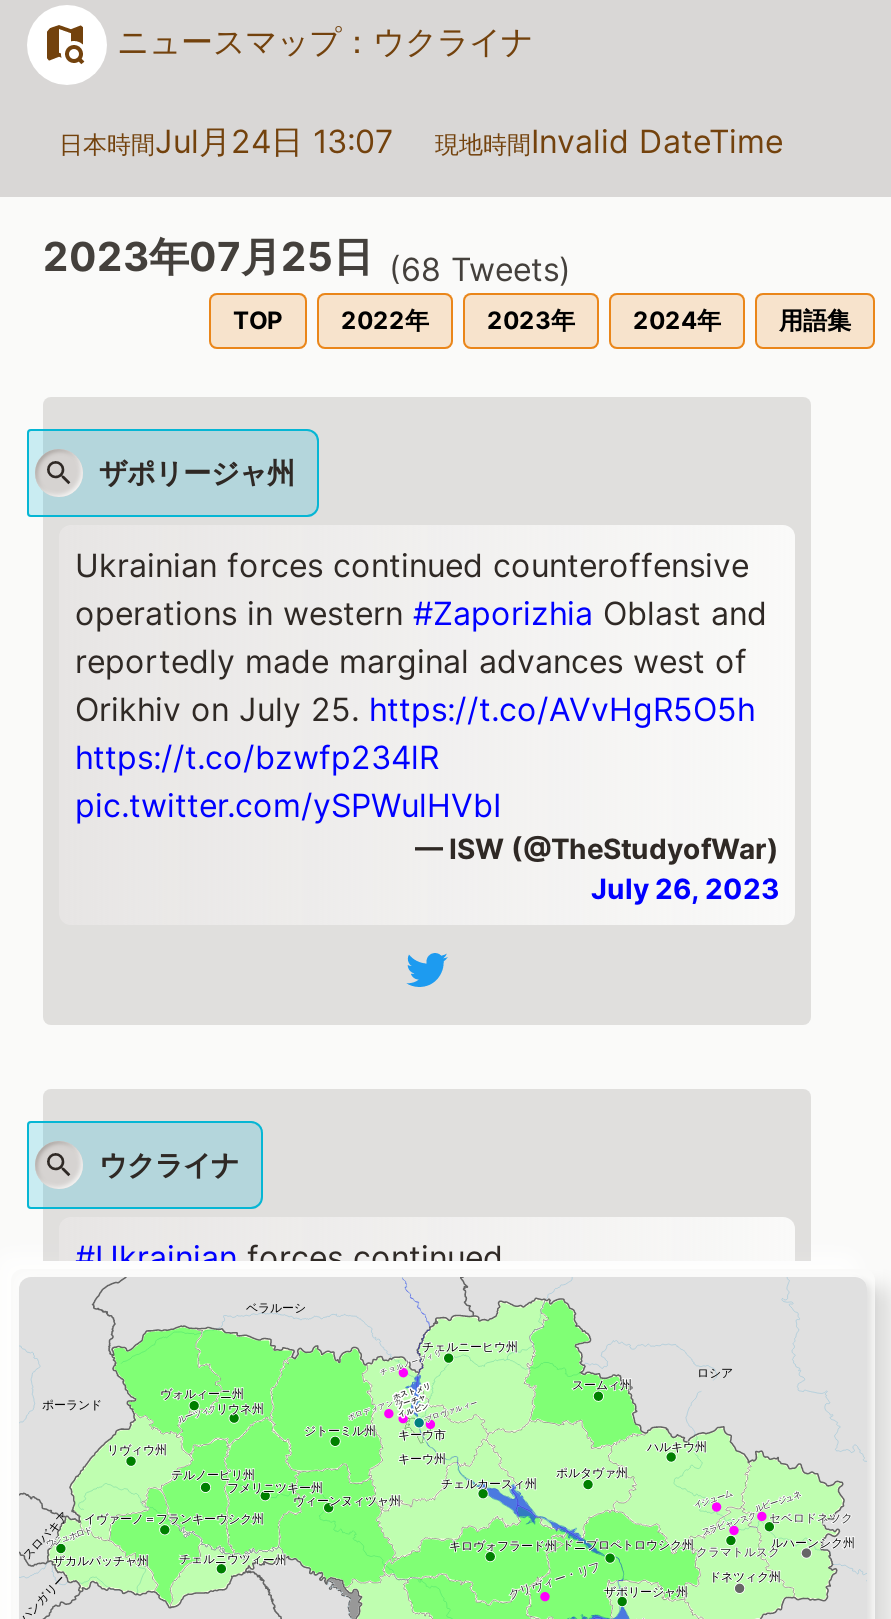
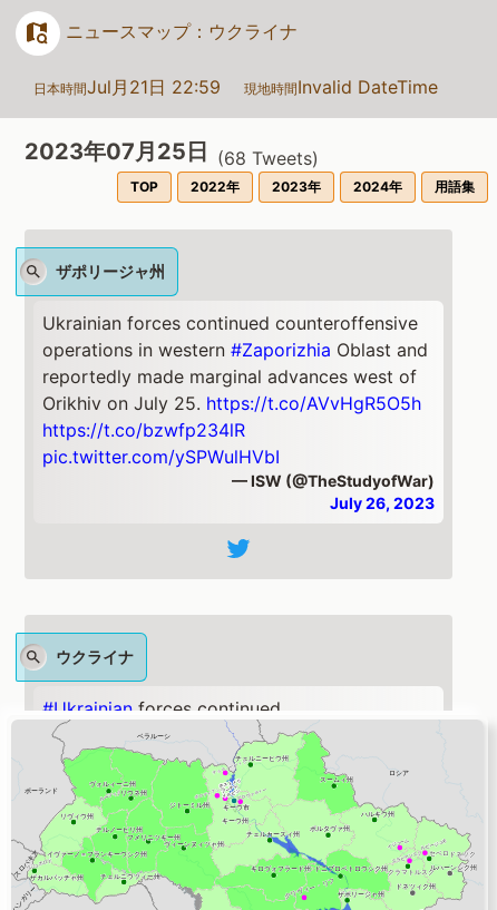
- 日本時間Jul月24日 13:07
+ 日本時間Jul月21日 22:59
